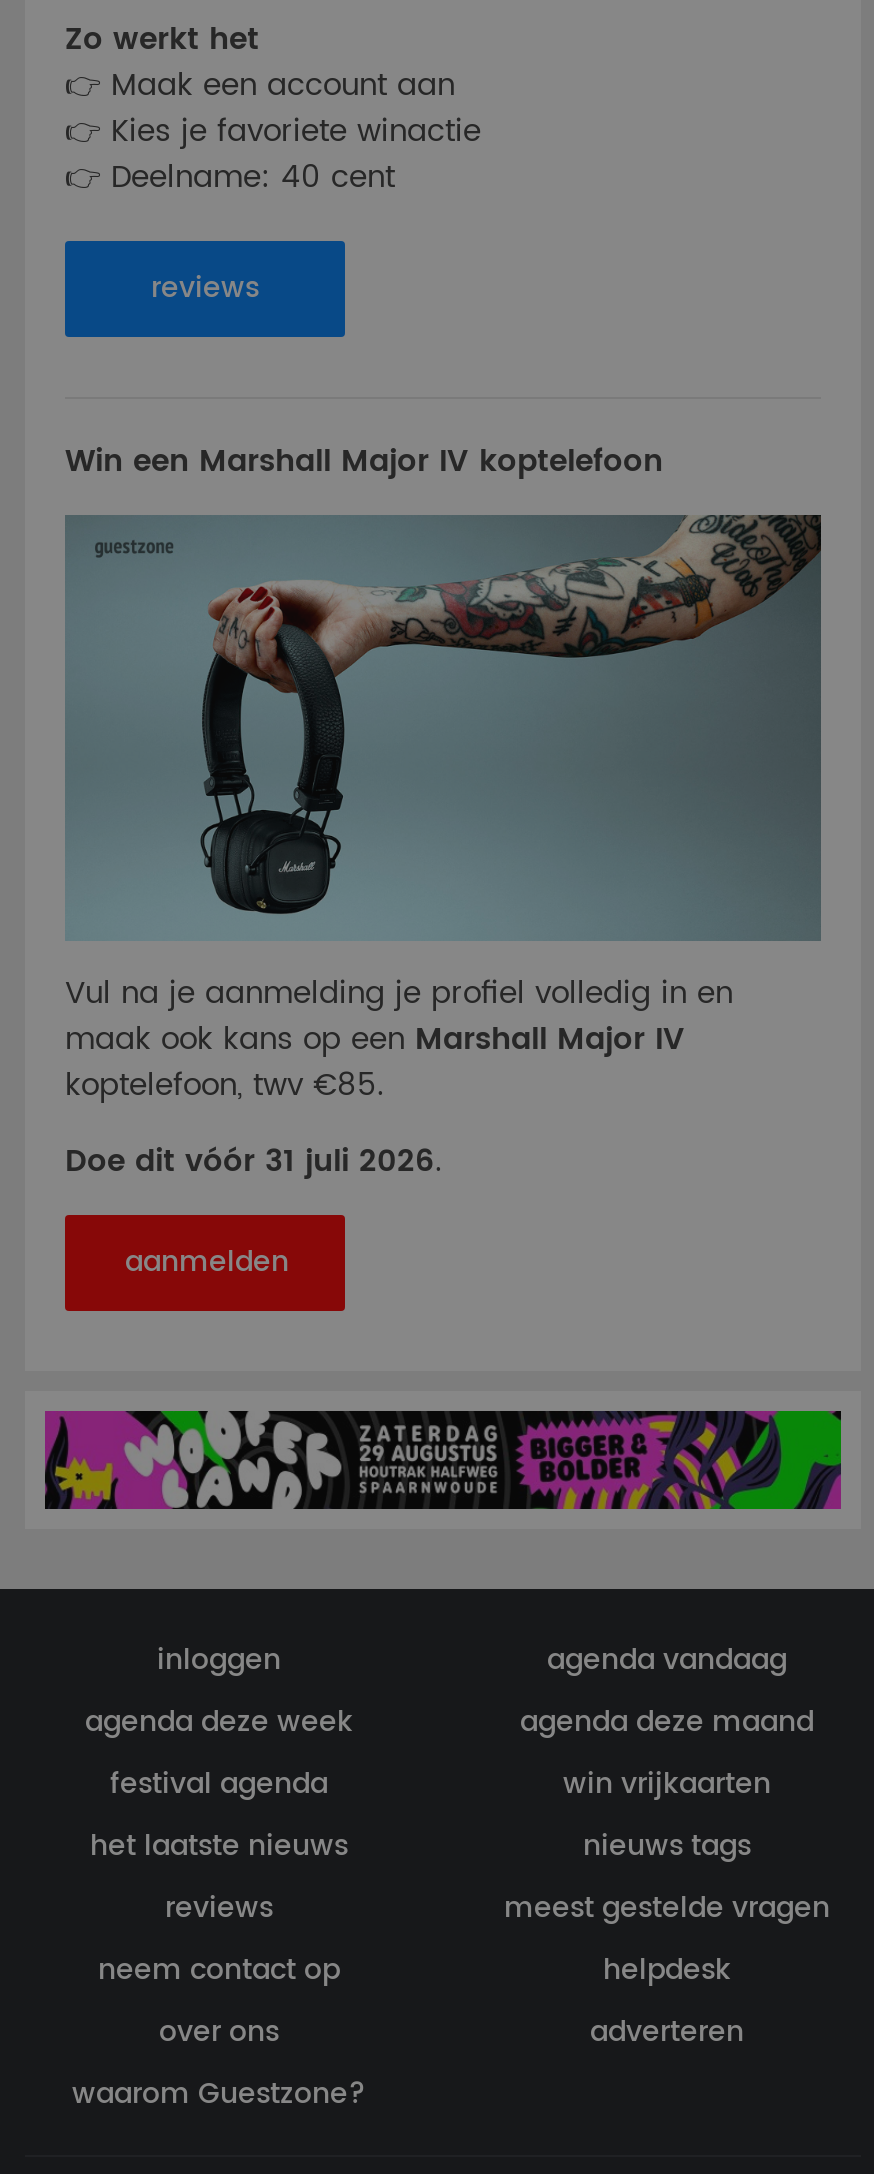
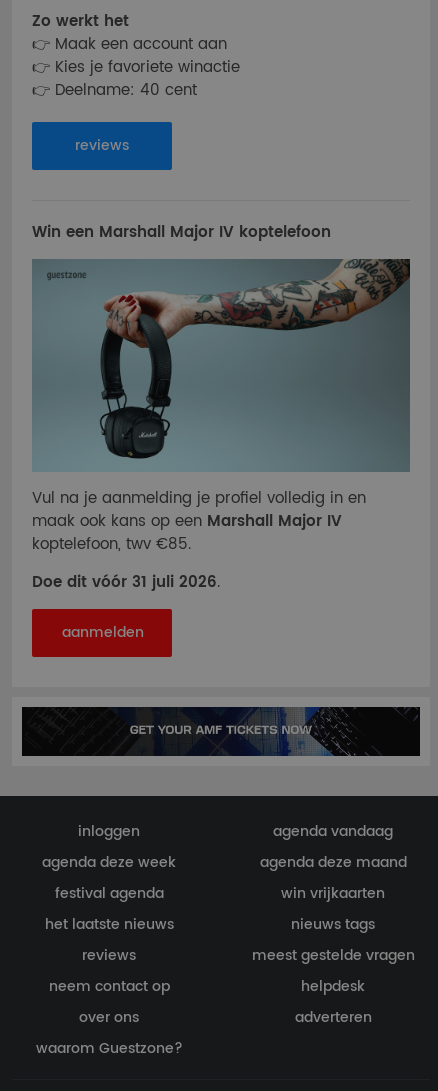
- [image]
+ [image]
